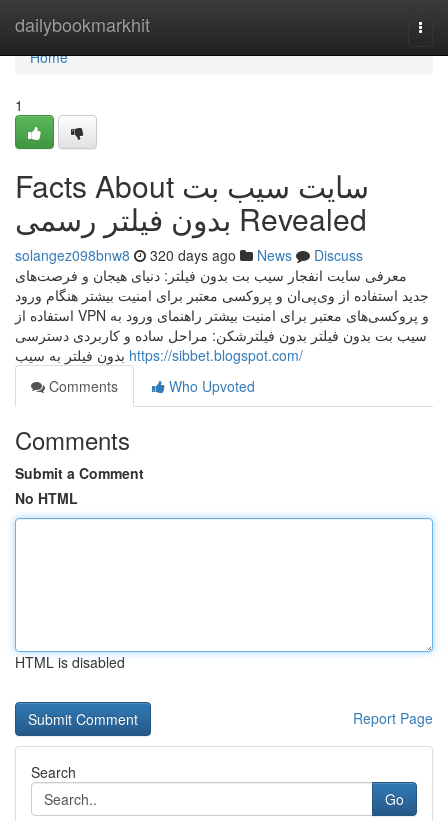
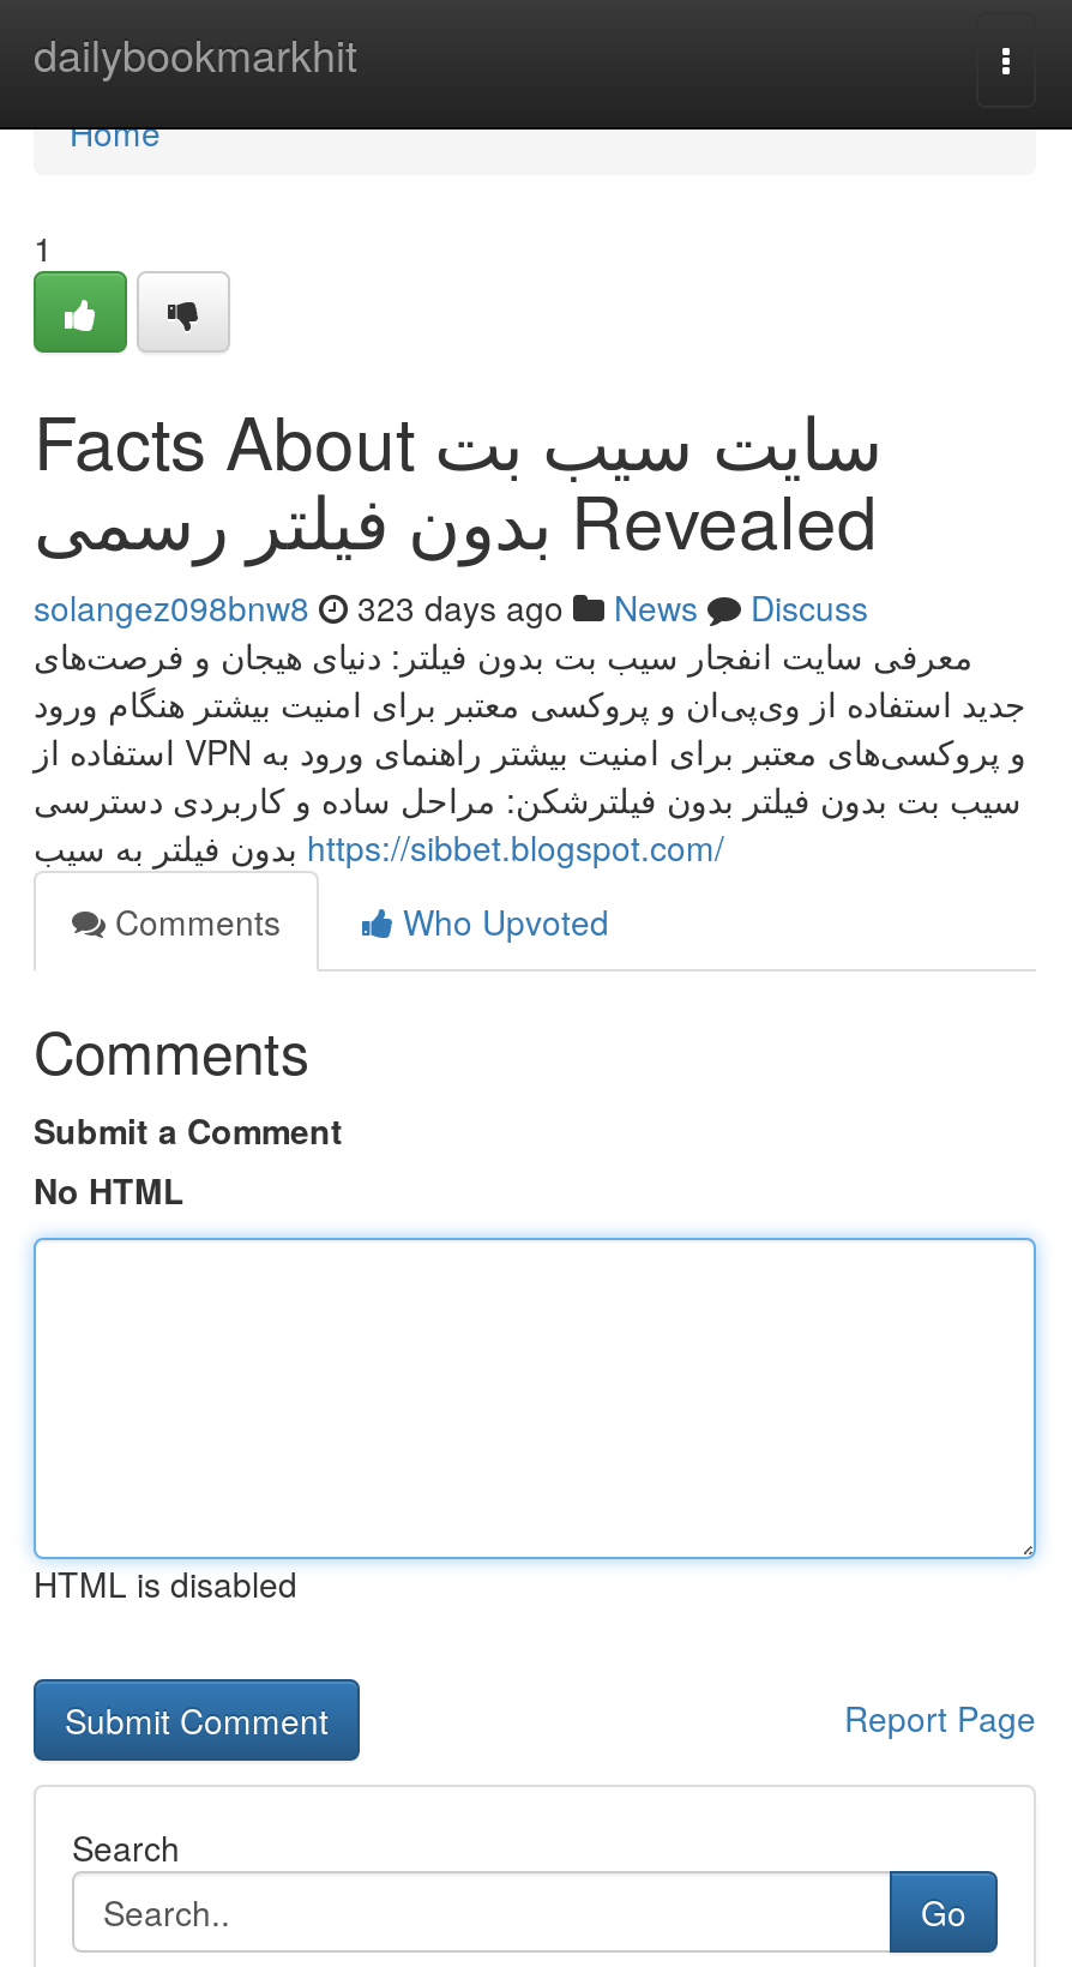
- solangez098bnw8 320 days ago News Discuss
+ solangez098bnw8 323 days ago News Discuss
